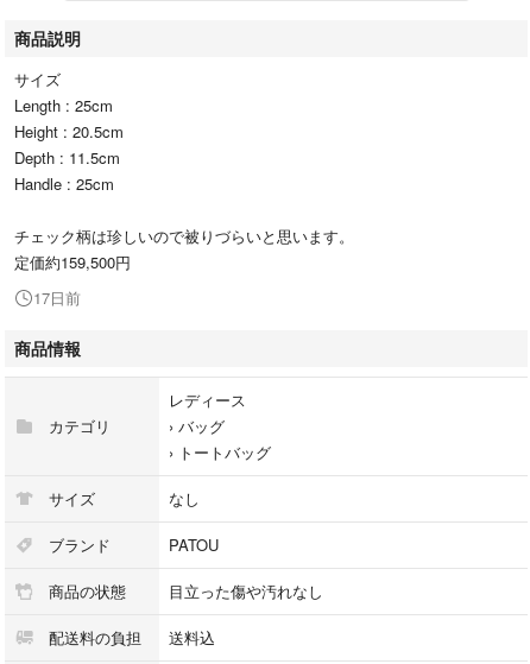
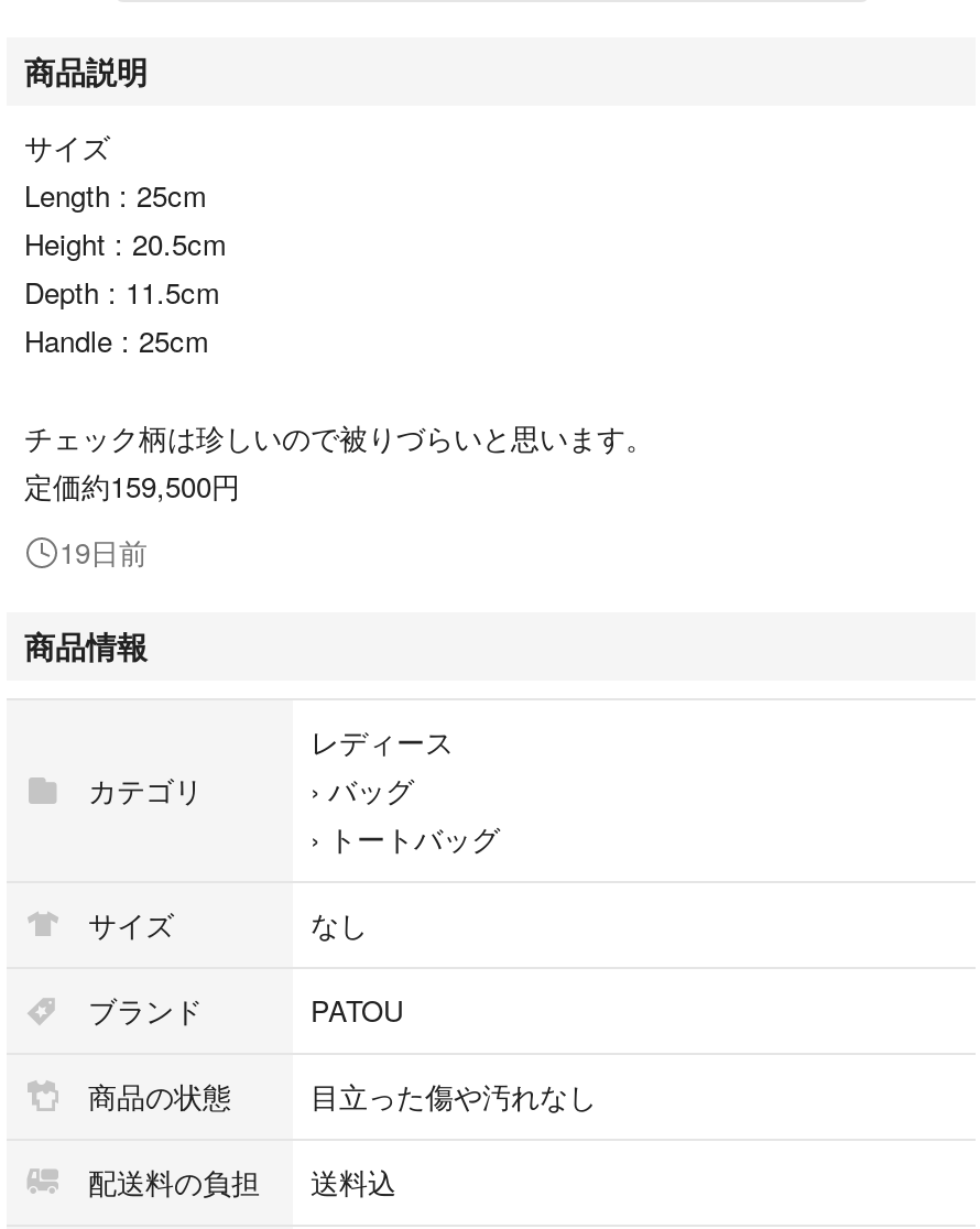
- 17日前
+ 19日前
